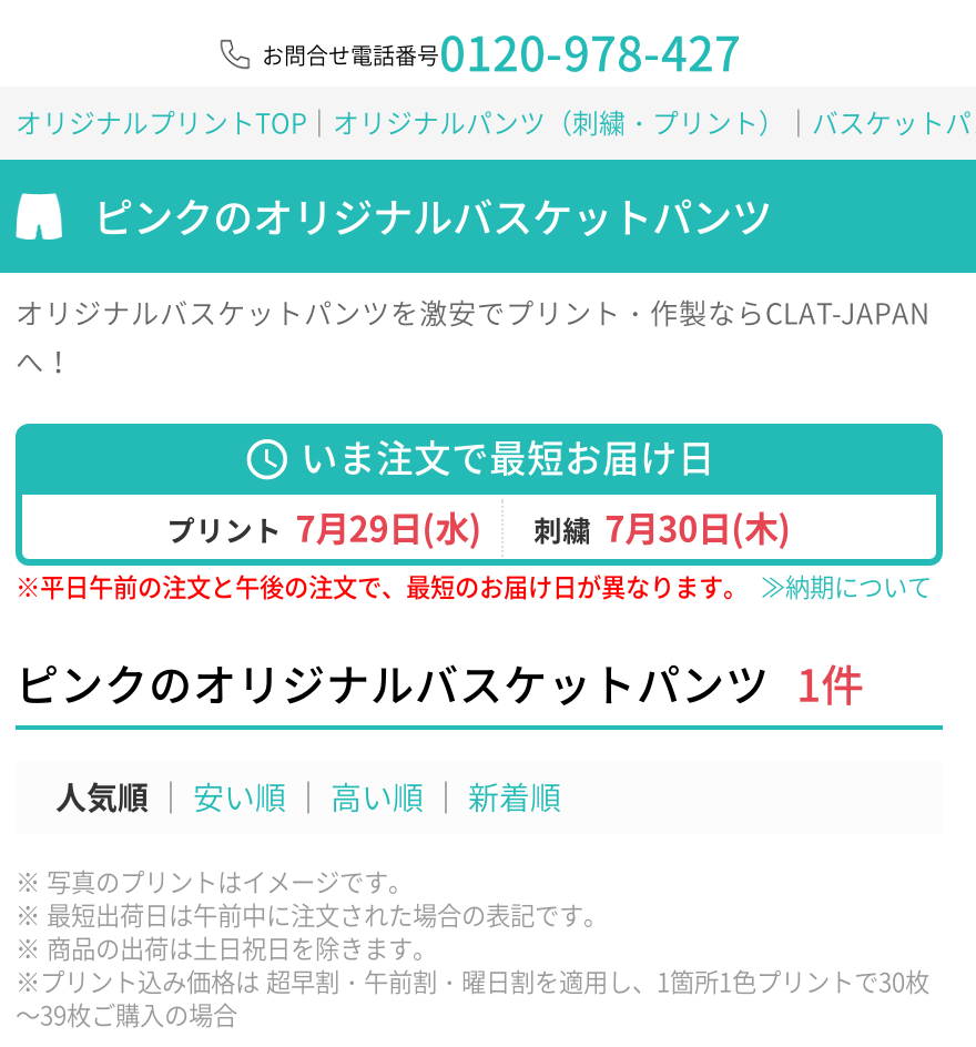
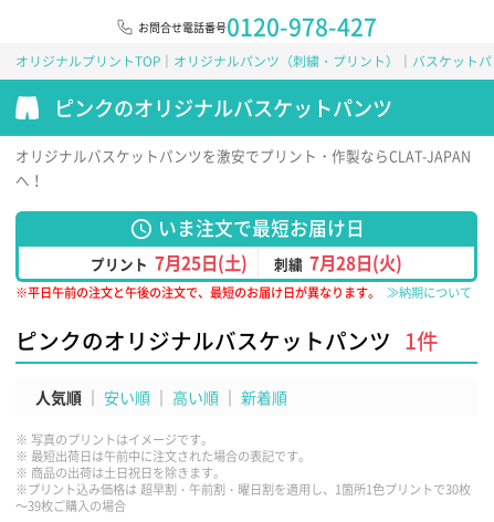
- プリント 7月29日(水)
+ プリント 7月25日(土)

- 刺繍 7月30日(木)
+ 刺繍 7月28日(火)
